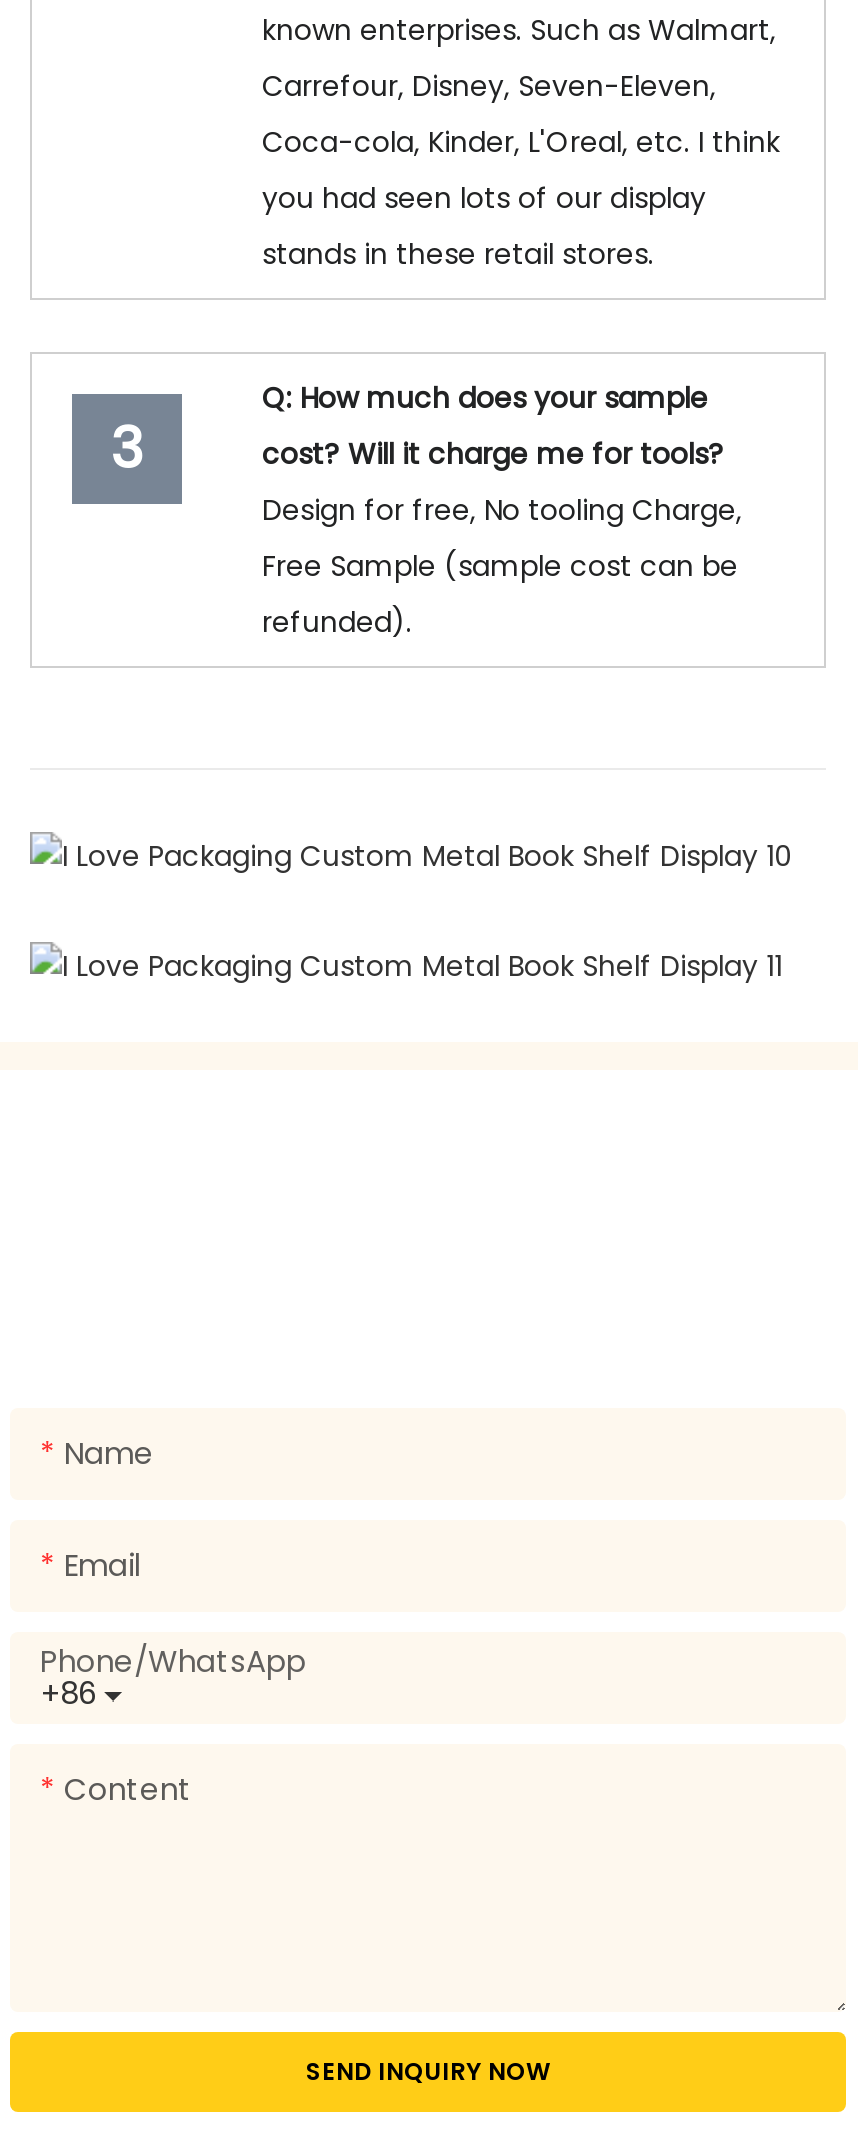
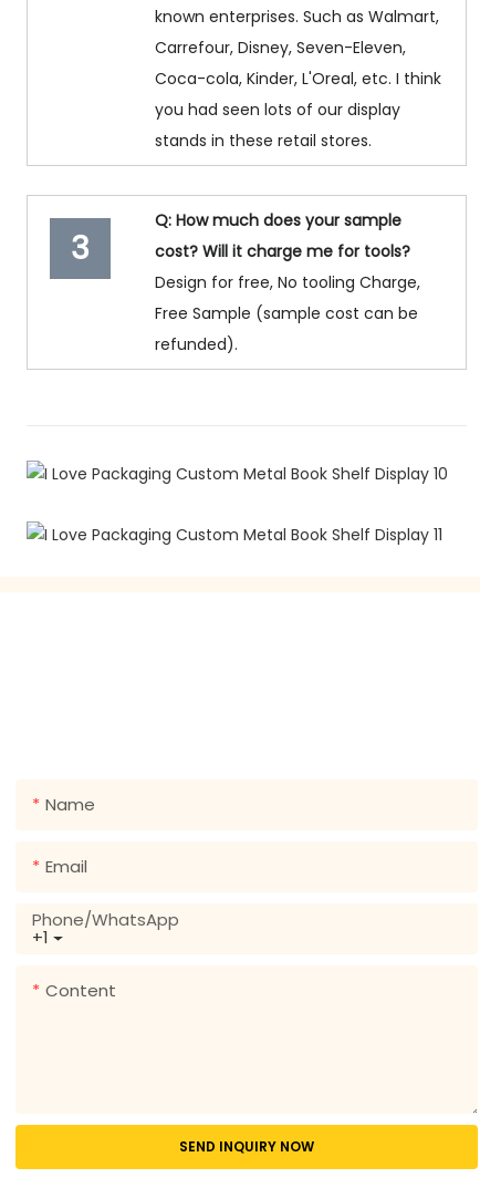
- +86
+ +1
